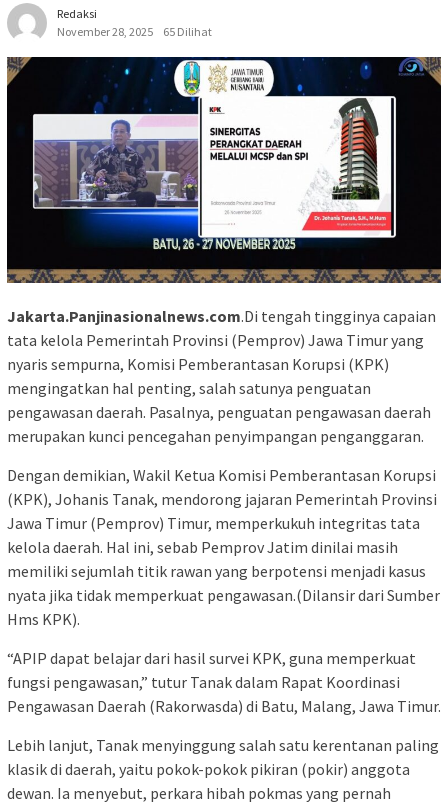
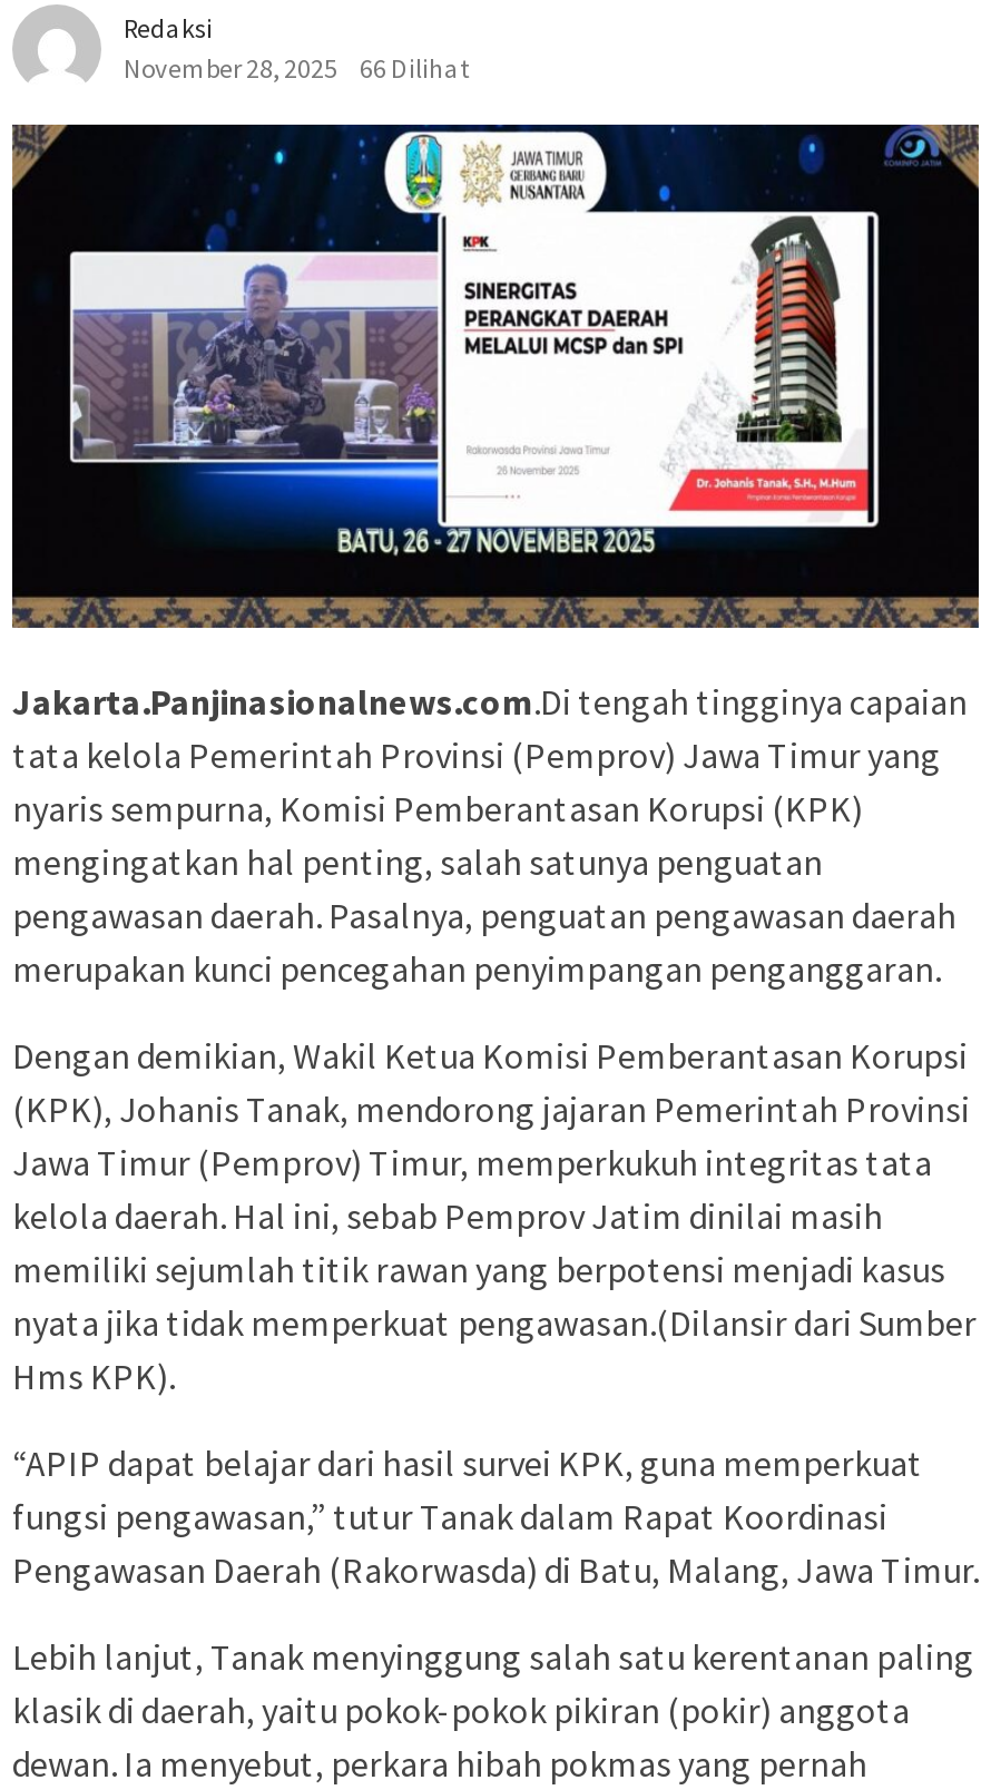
- November 28, 2025 65 Dilihat
+ November 28, 2025 66 Dilihat
